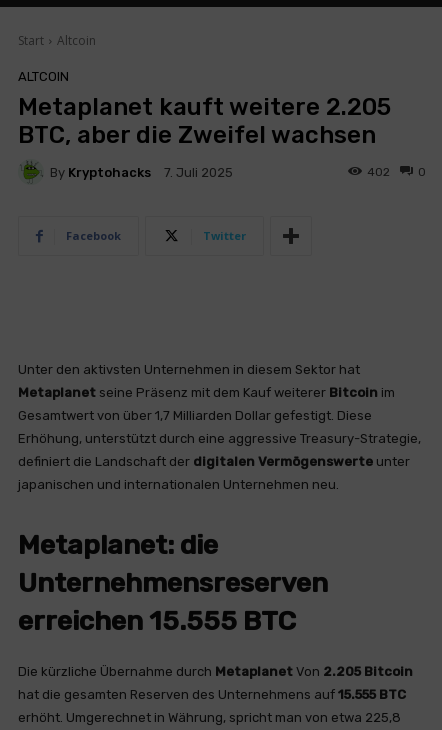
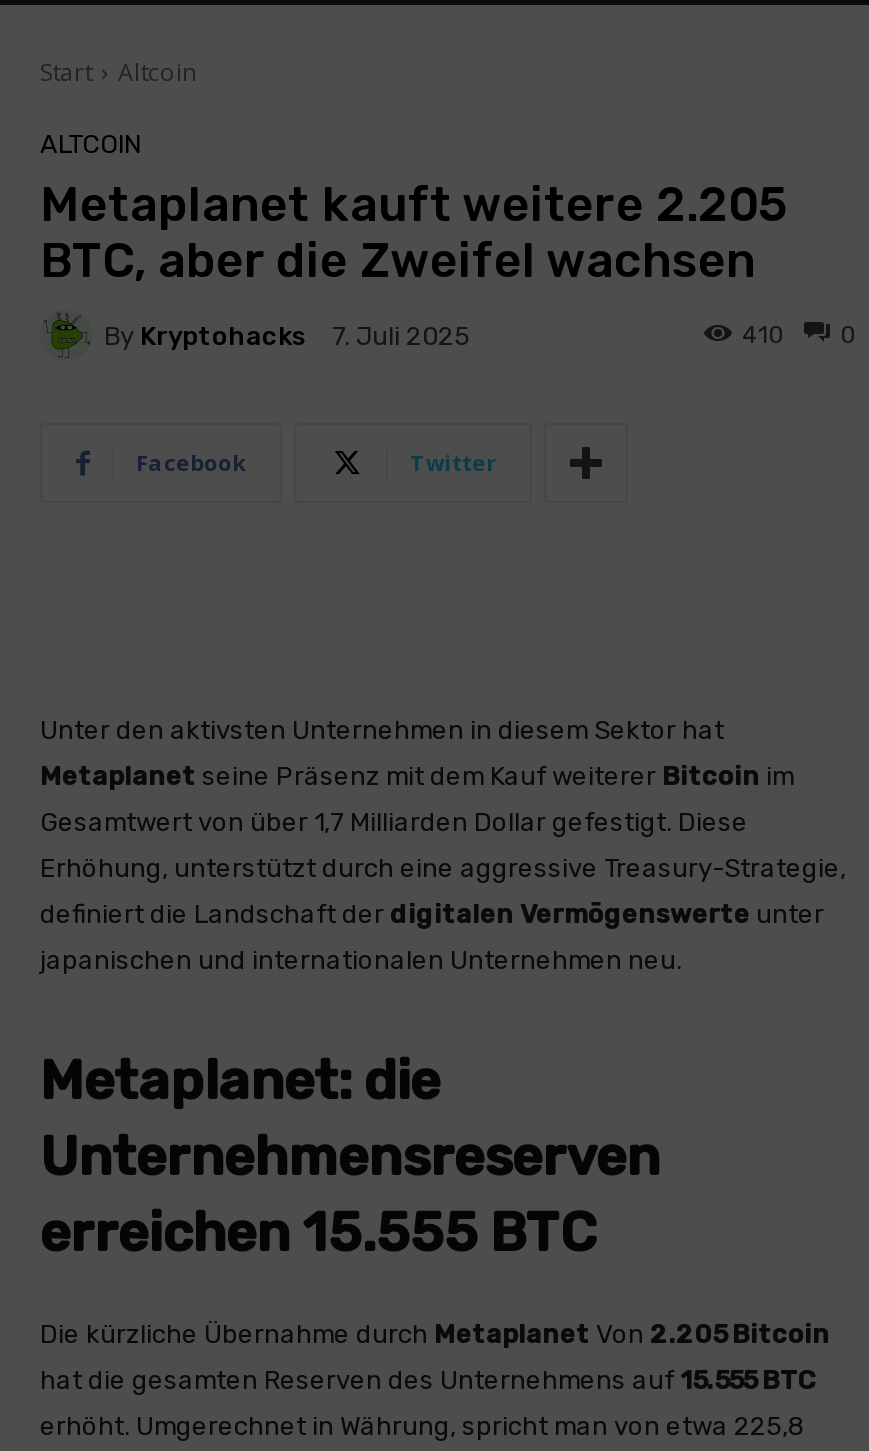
- 402 0
+ 410 0
